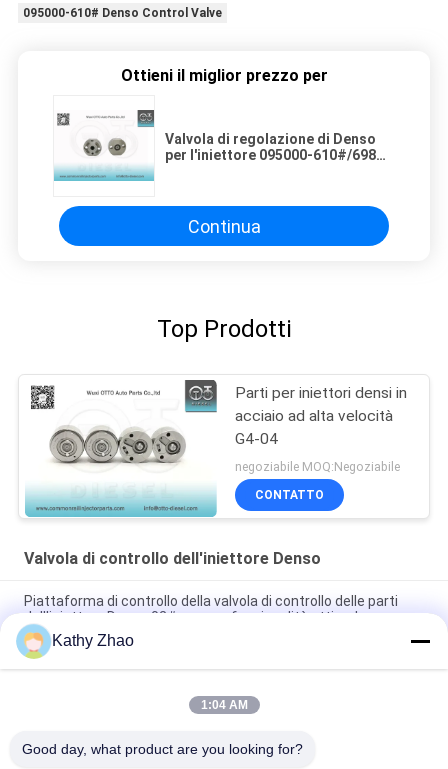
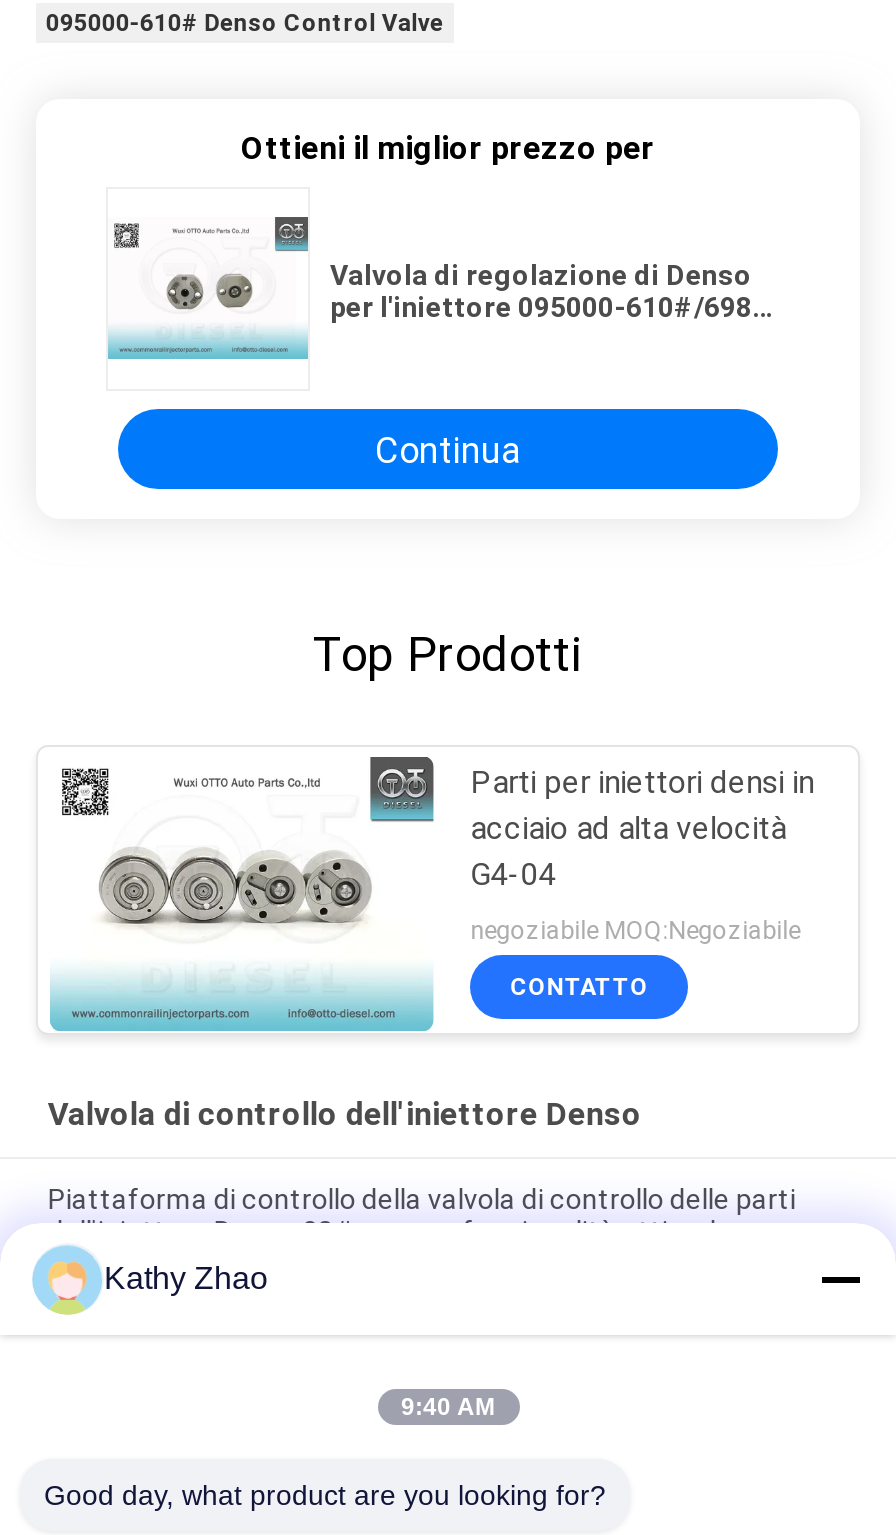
- 1:04 AM
+ 9:40 AM
